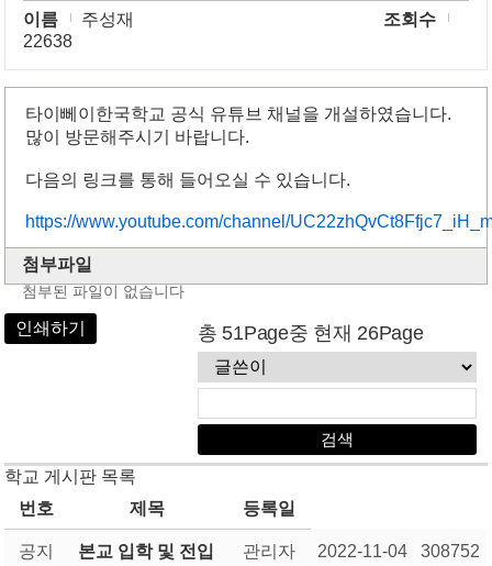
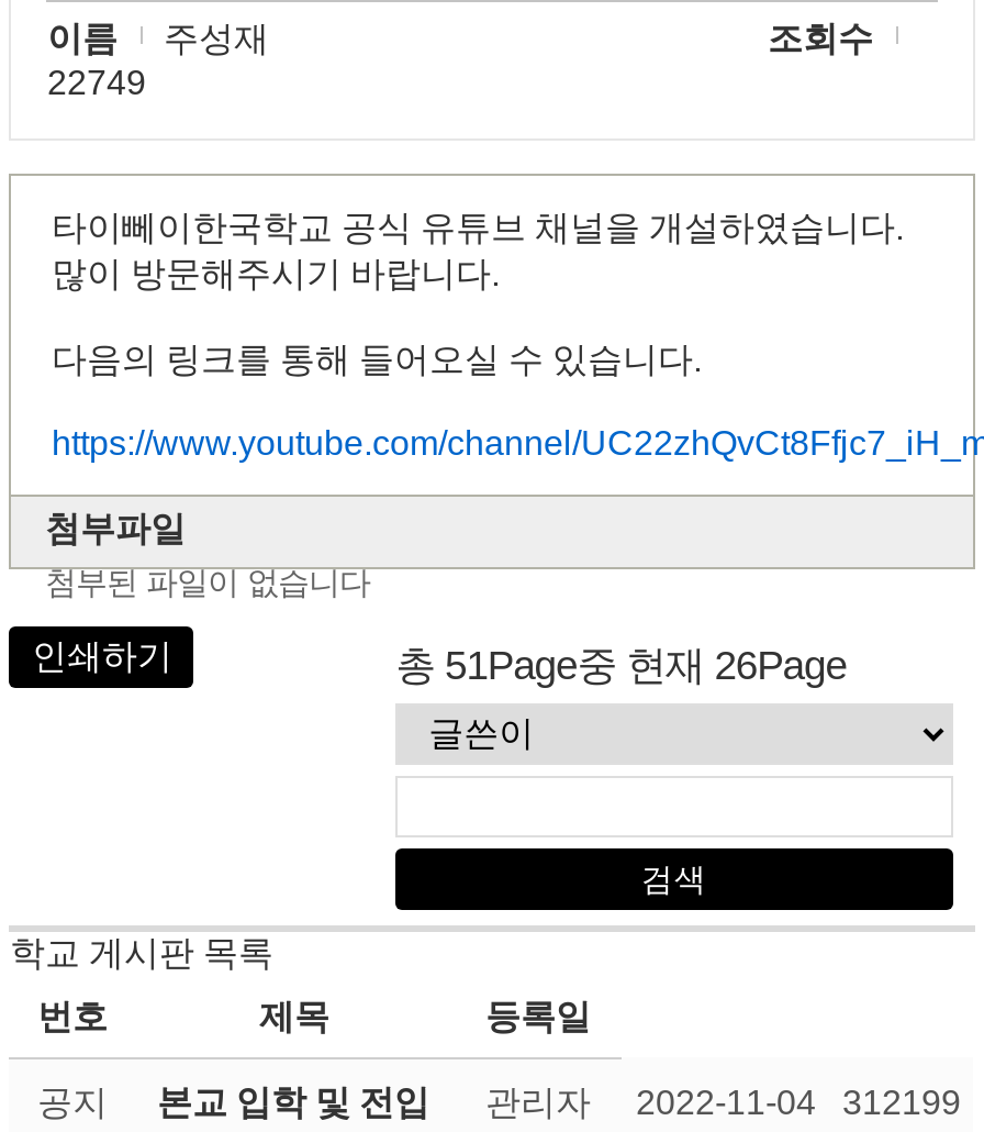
- 22638
+ 22749

- 공지 본교 입학 및 전입 관리자 2022-11-04 308752
+ 공지 본교 입학 및 전입 관리자 2022-11-04 312199
